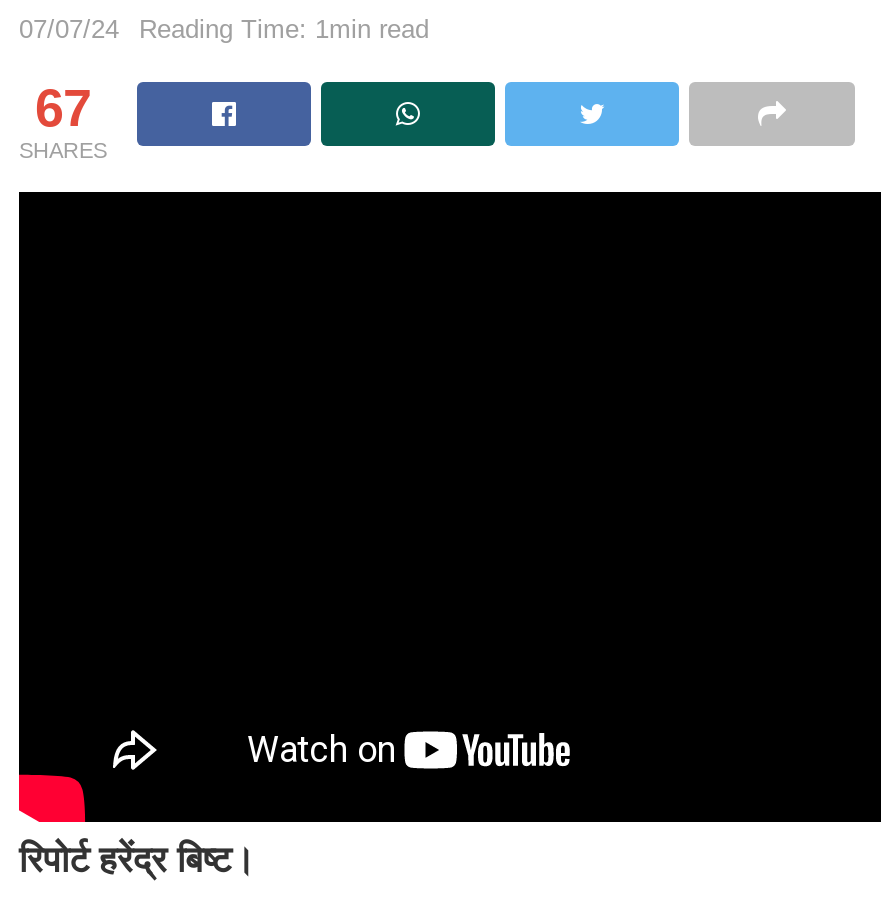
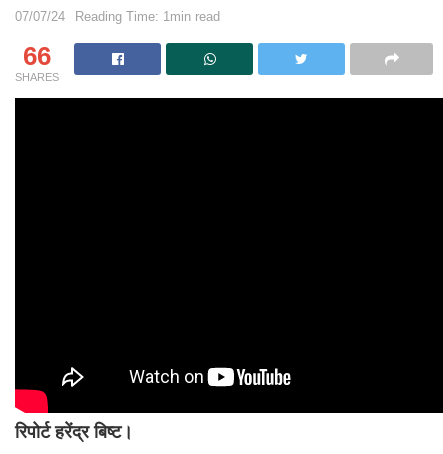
- 67
+ 66
